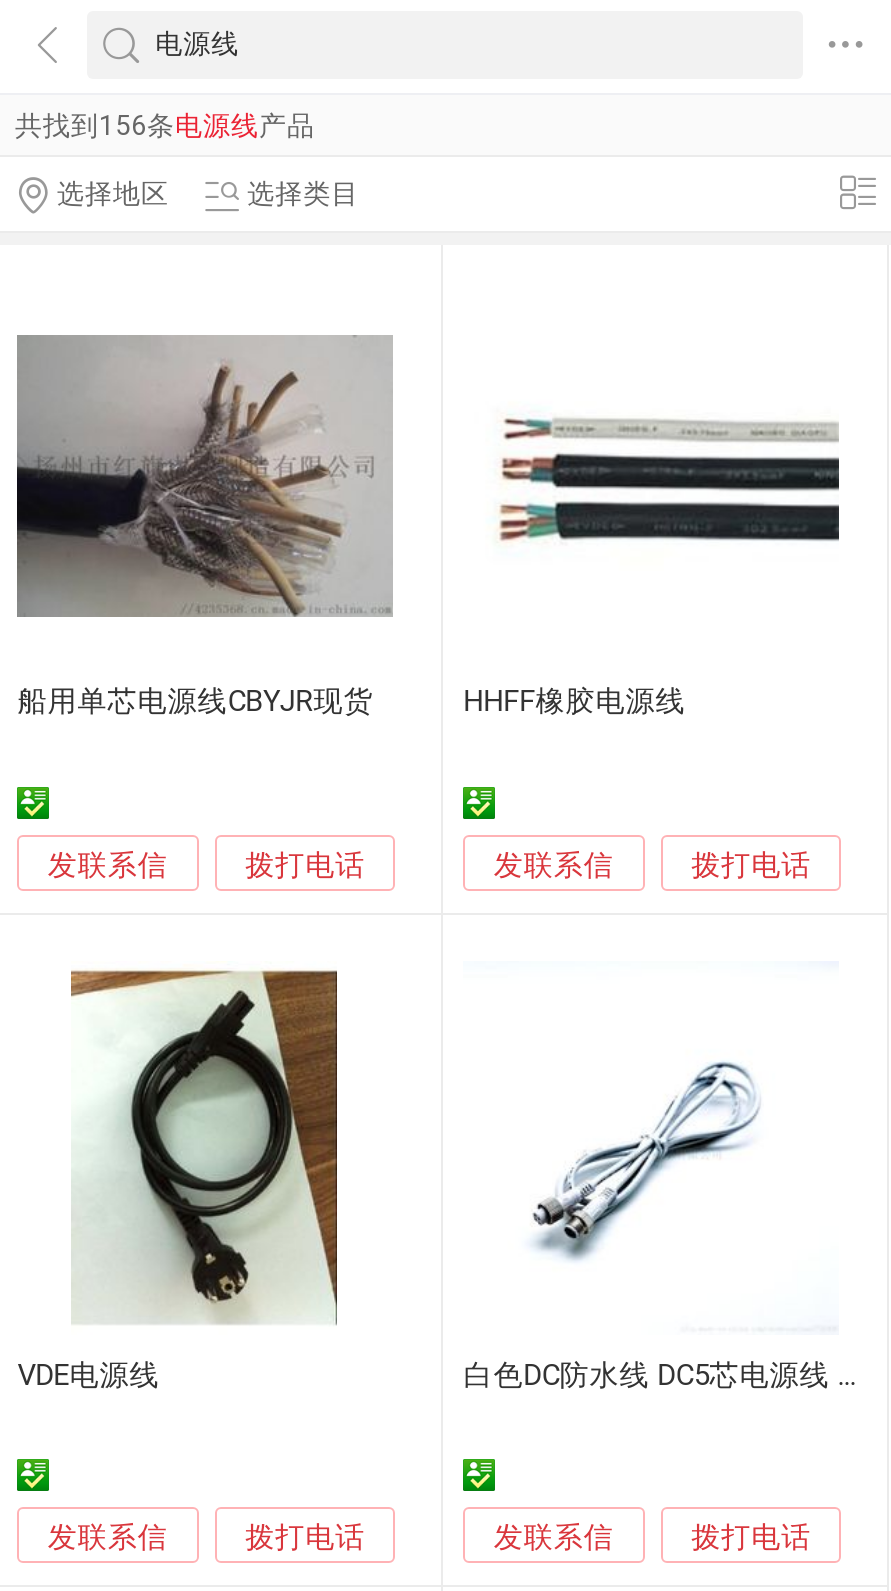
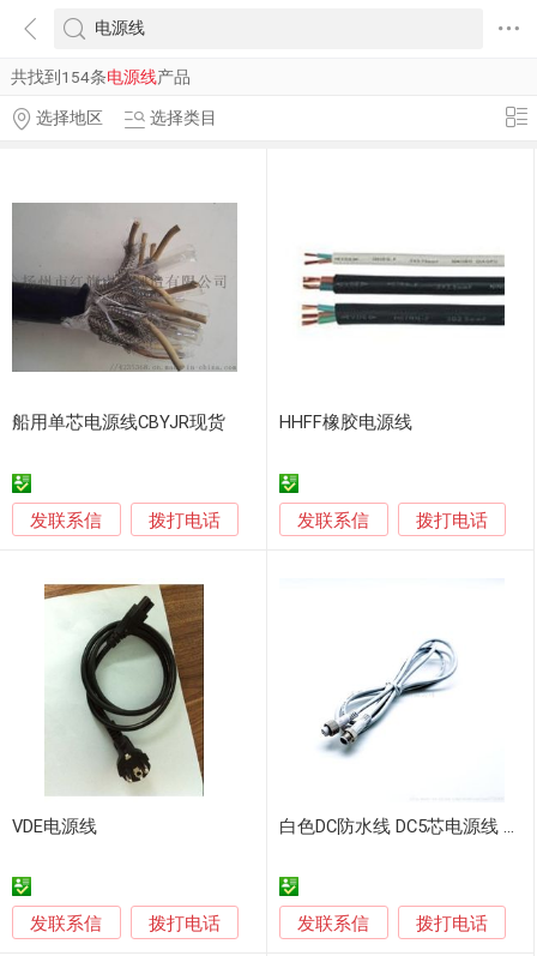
- 共找到156条电源线产品
+ 共找到154条电源线产品
